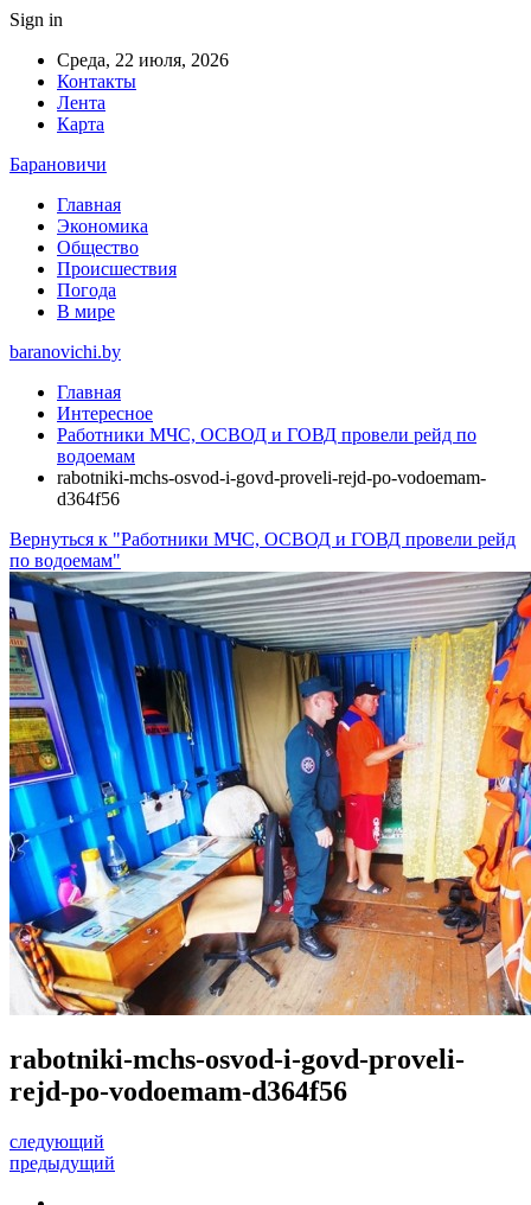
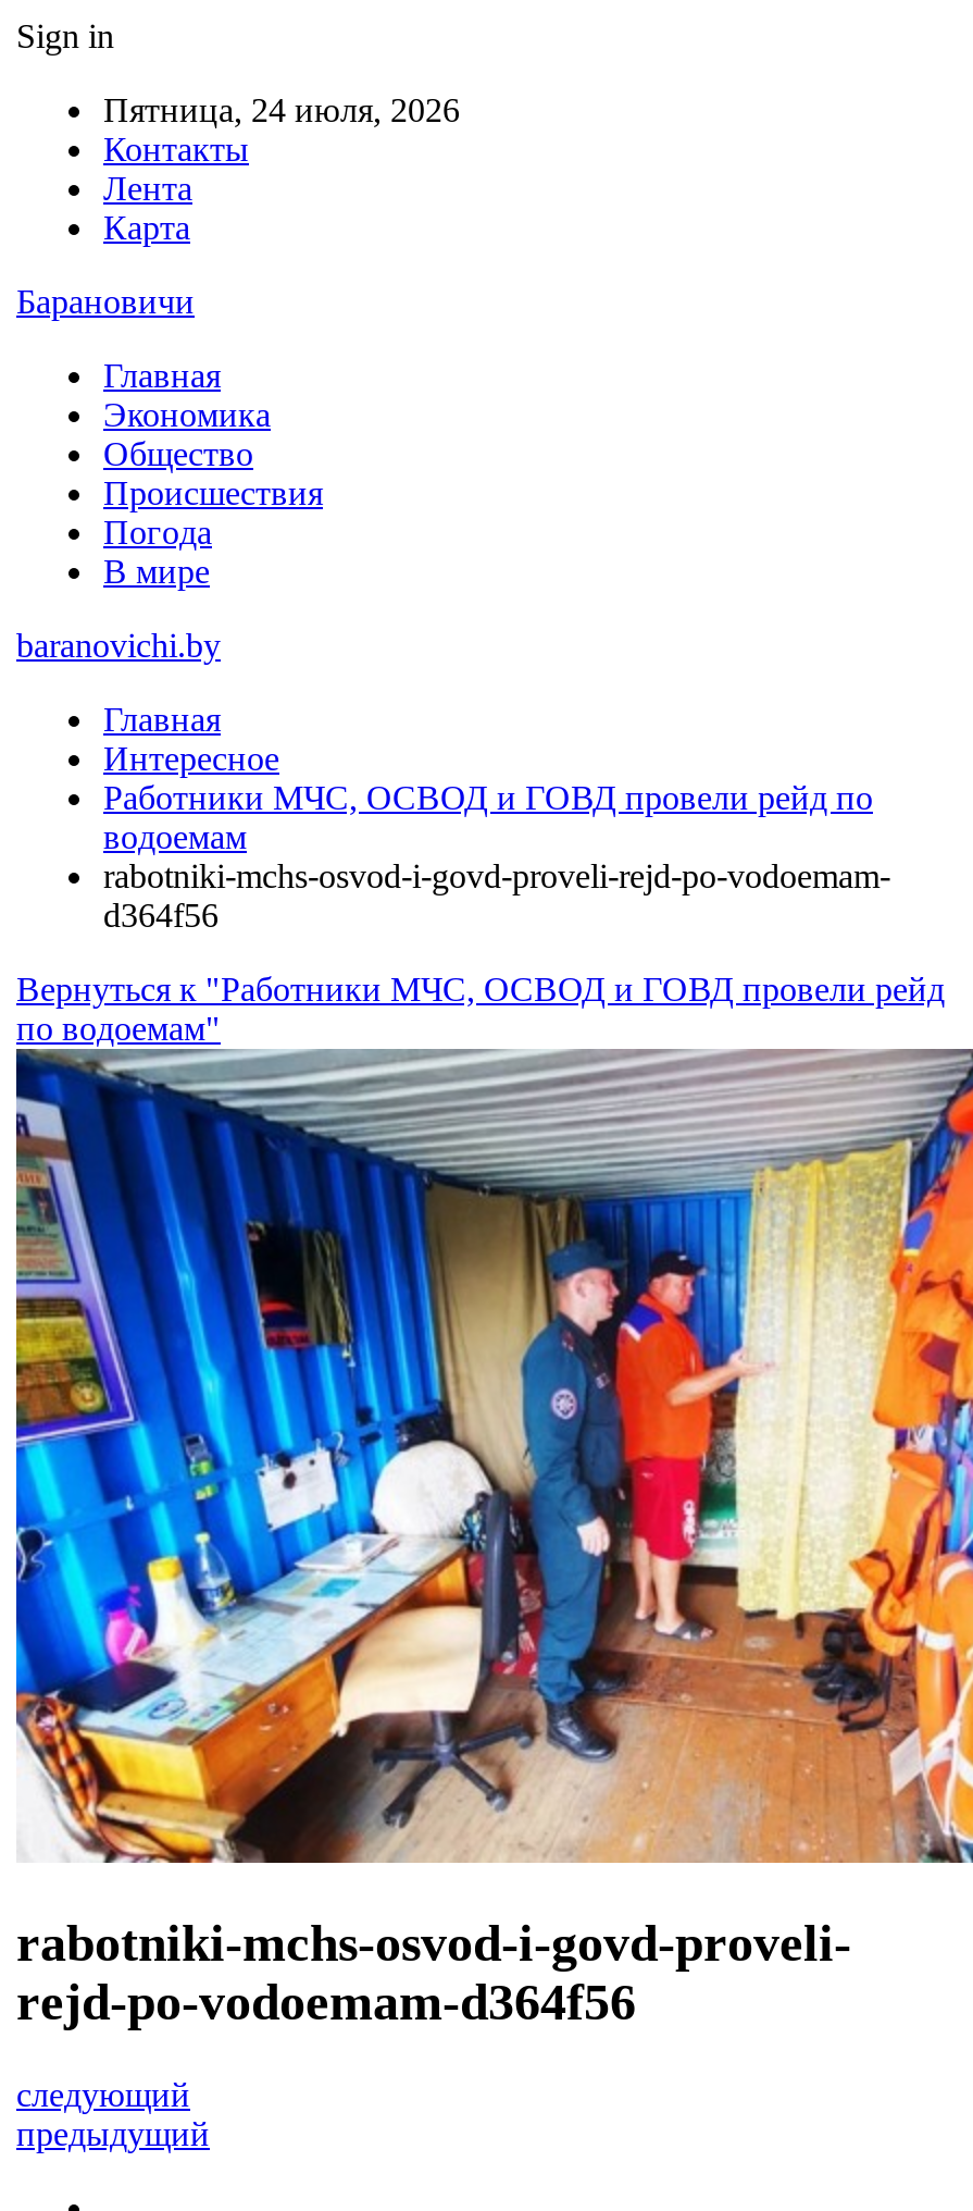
- Среда, 22 июля, 2026
+ Пятница, 24 июля, 2026
